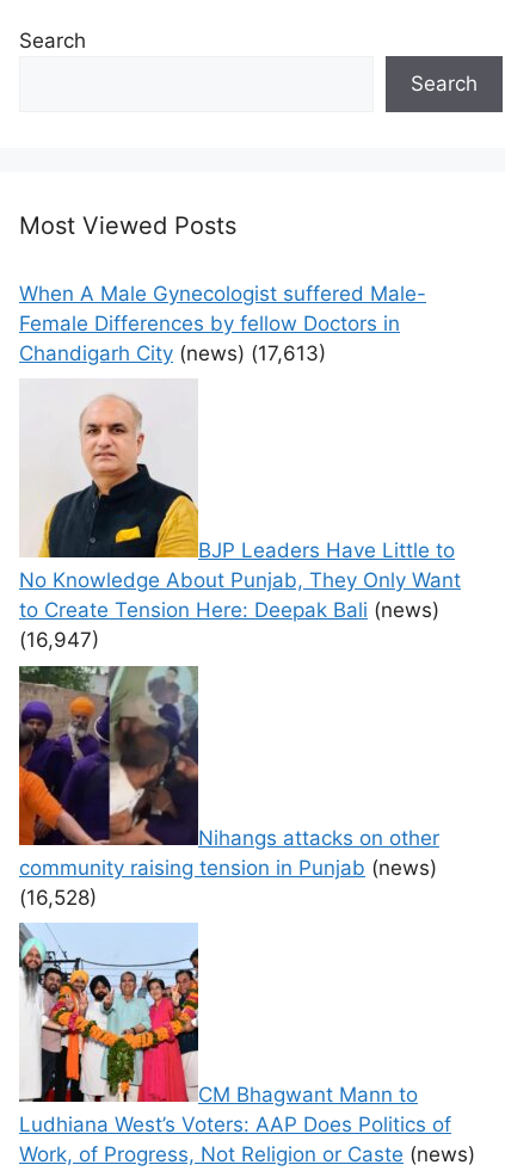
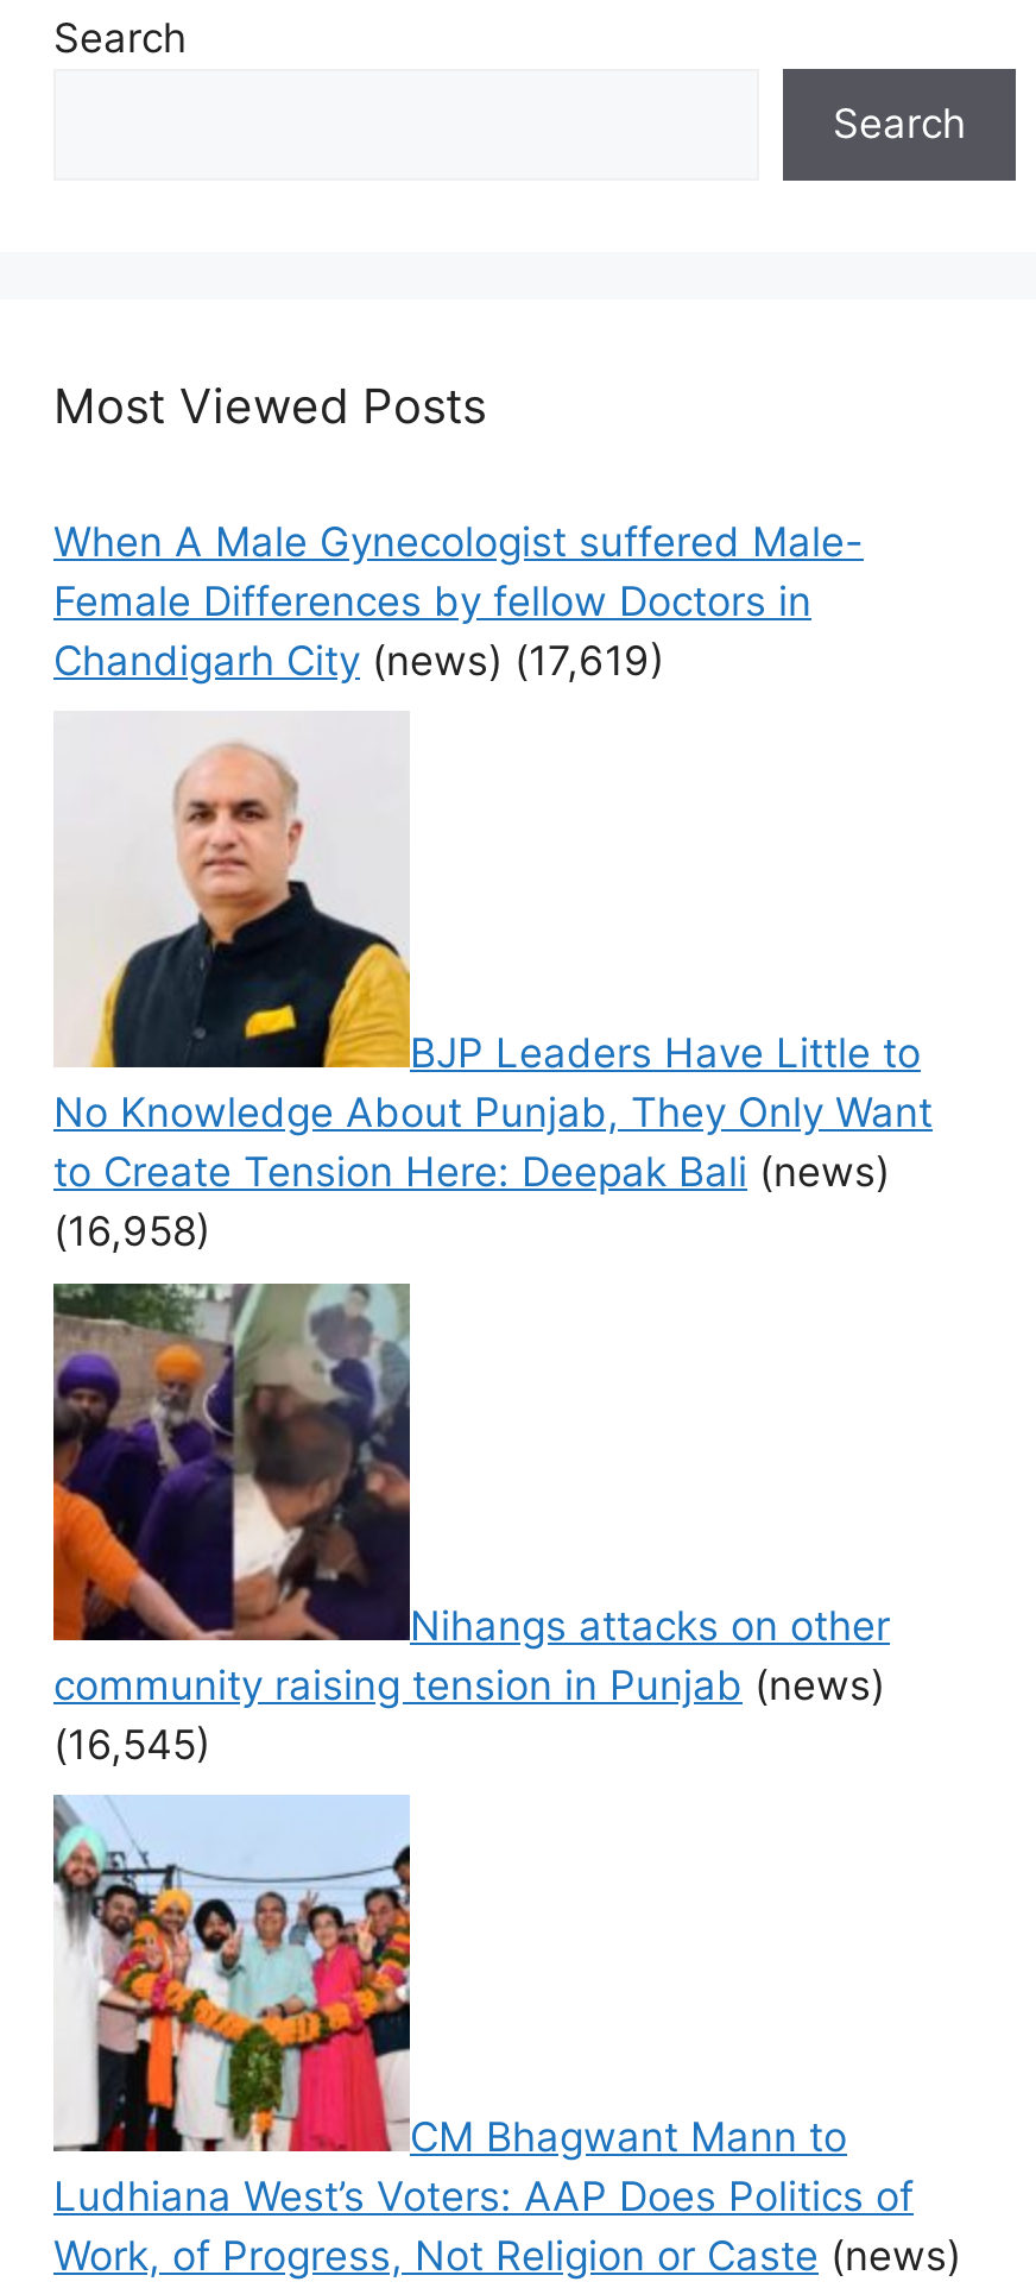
- Chandigarh City (news) (17,613)
+ Chandigarh City (news) (17,619)

- (16,947)
+ (16,958)

- (16,528)
+ (16,545)
